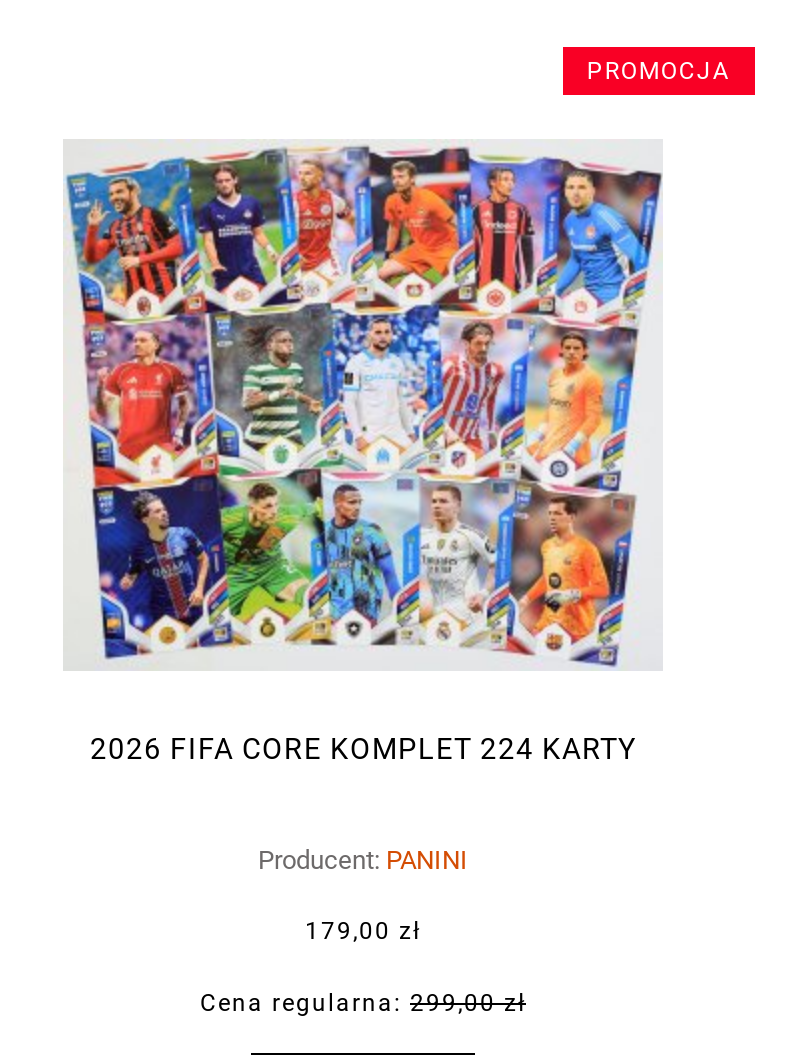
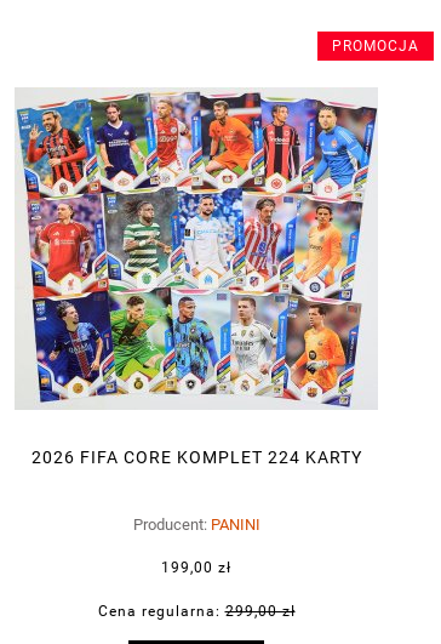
- 179,00 zł
+ 199,00 zł
